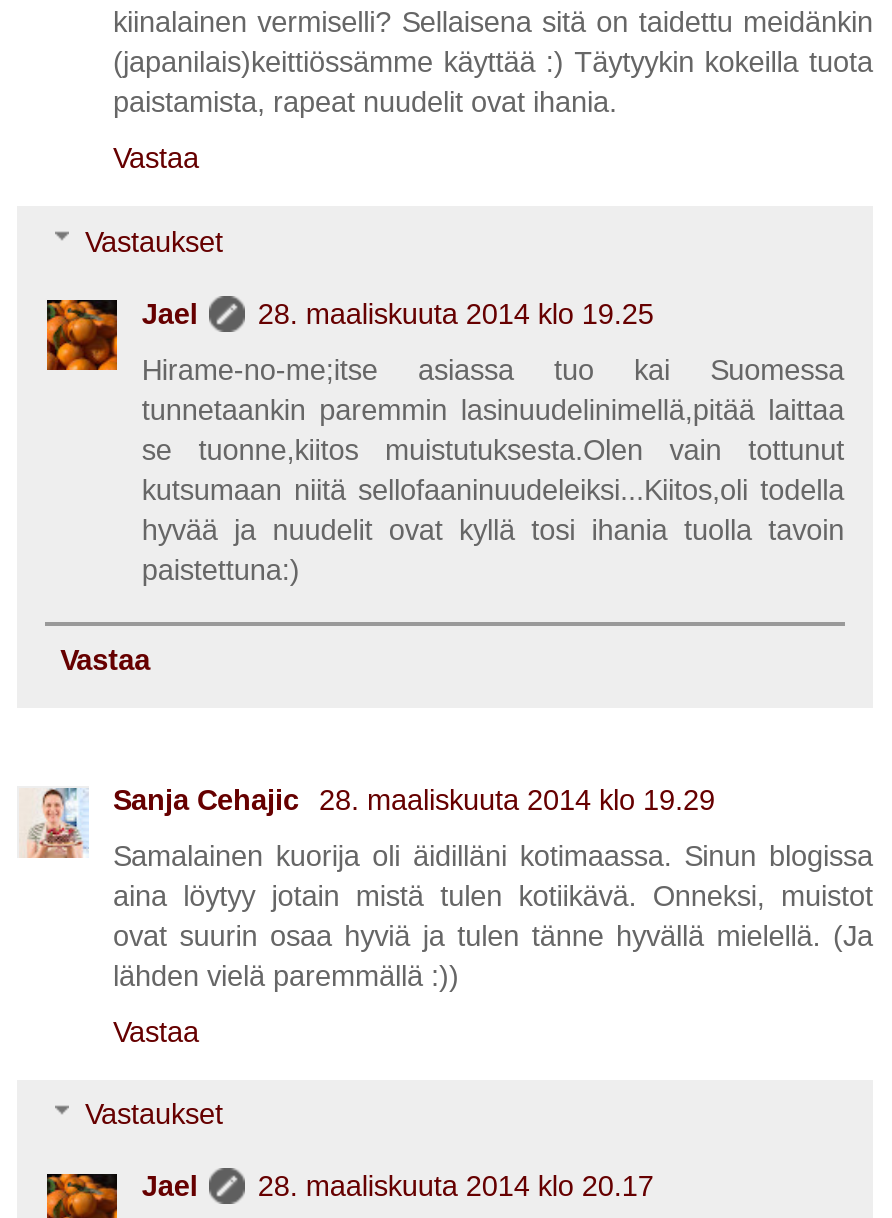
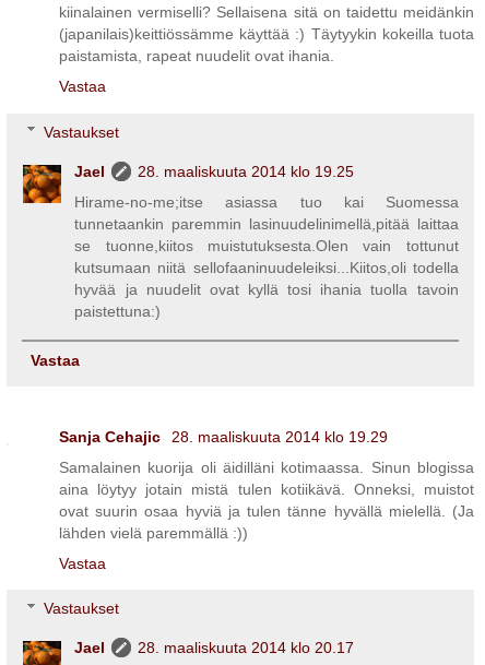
- [image]
